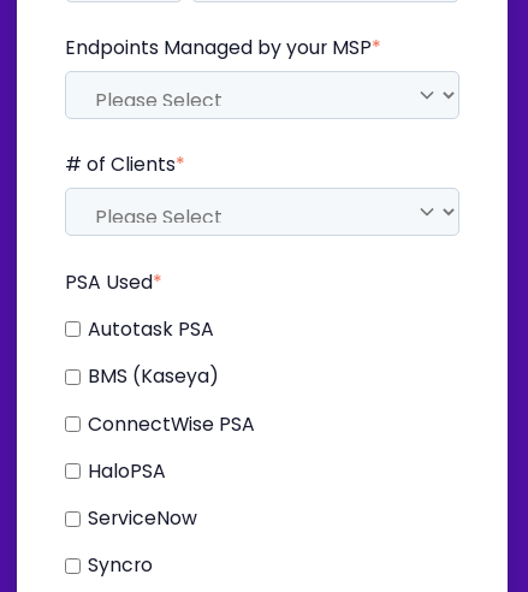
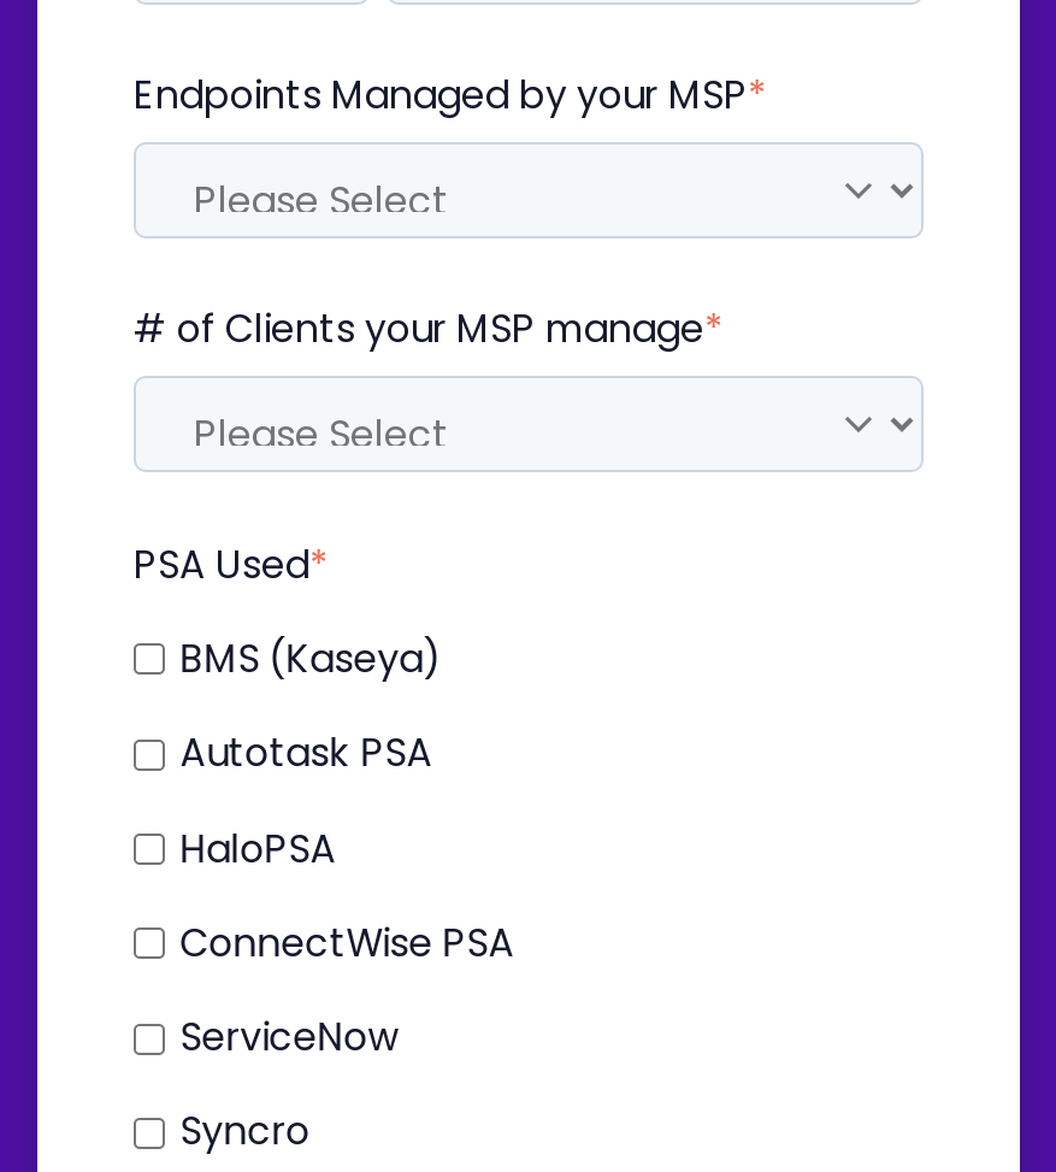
- # of Clients*
+ # of Clients your MSP manage*

moved down: Autotask PSA

moved up: BMS (Kaseya)

moved down: ConnectWise PSA

moved up: HaloPSA
